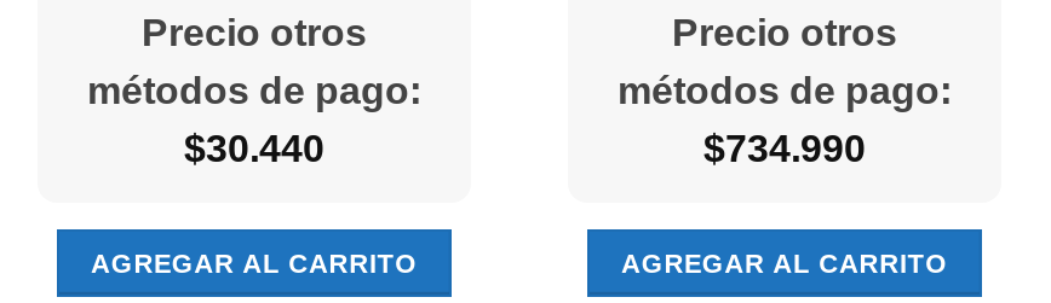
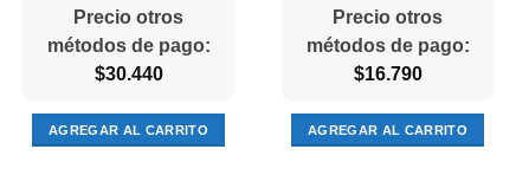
- $734.990
+ $16.790
